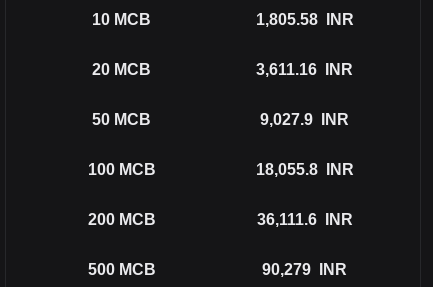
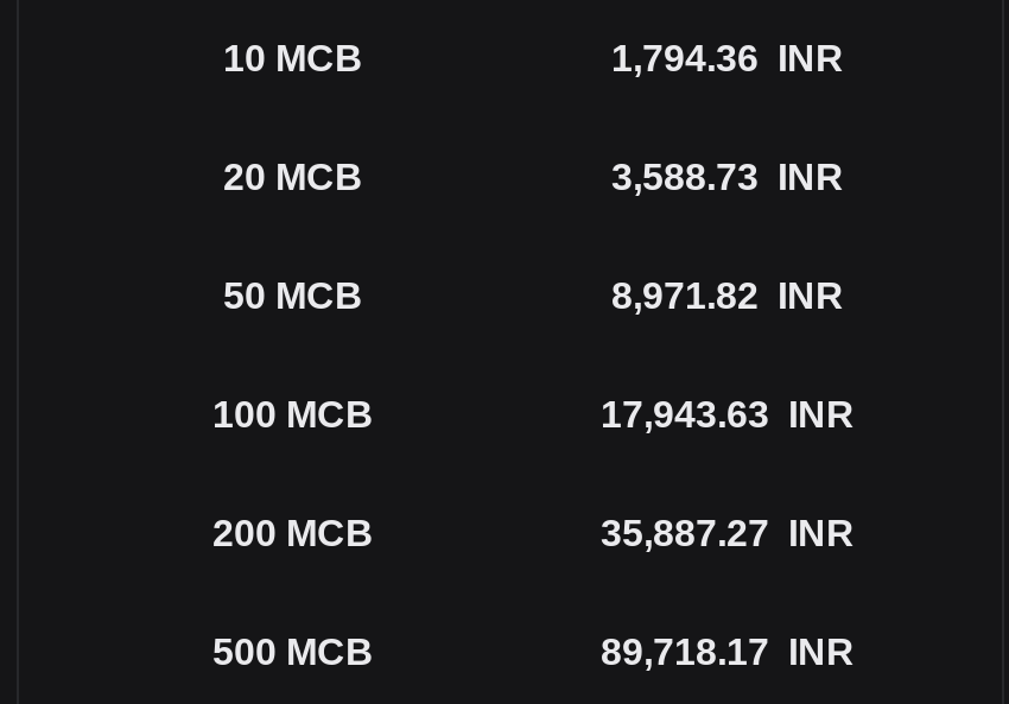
- 1,805.58 INR
+ 1,794.36 INR

- 3,611.16 INR
+ 3,588.73 INR

- 9,027.9 INR
+ 8,971.82 INR

- 18,055.8 INR
+ 17,943.63 INR

- 36,111.6 INR
+ 35,887.27 INR

- 90,279 INR
+ 89,718.17 INR
